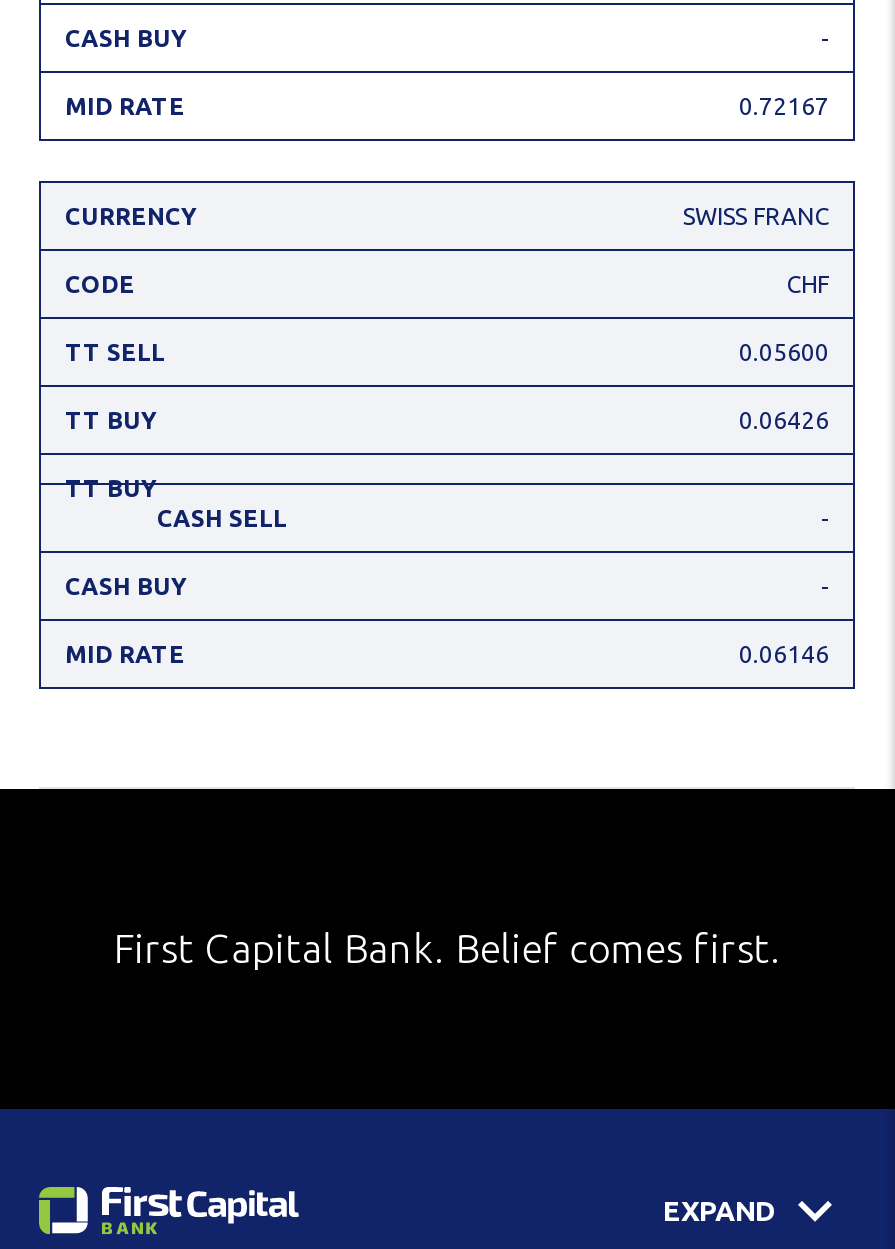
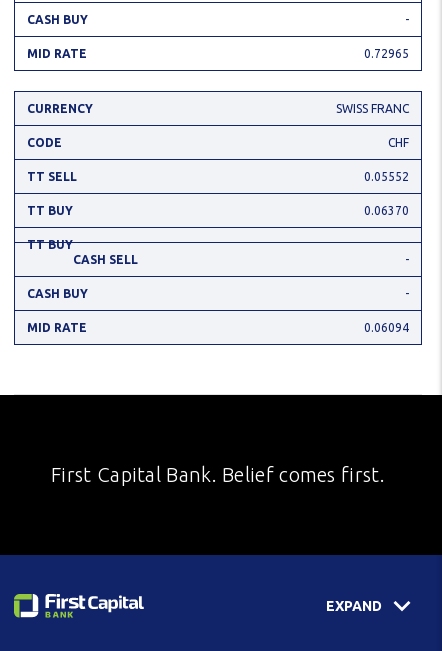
- 0.72167
+ 0.72965

- 0.05600
+ 0.05552

- 0.06426
+ 0.06370

- 0.06146
+ 0.06094
